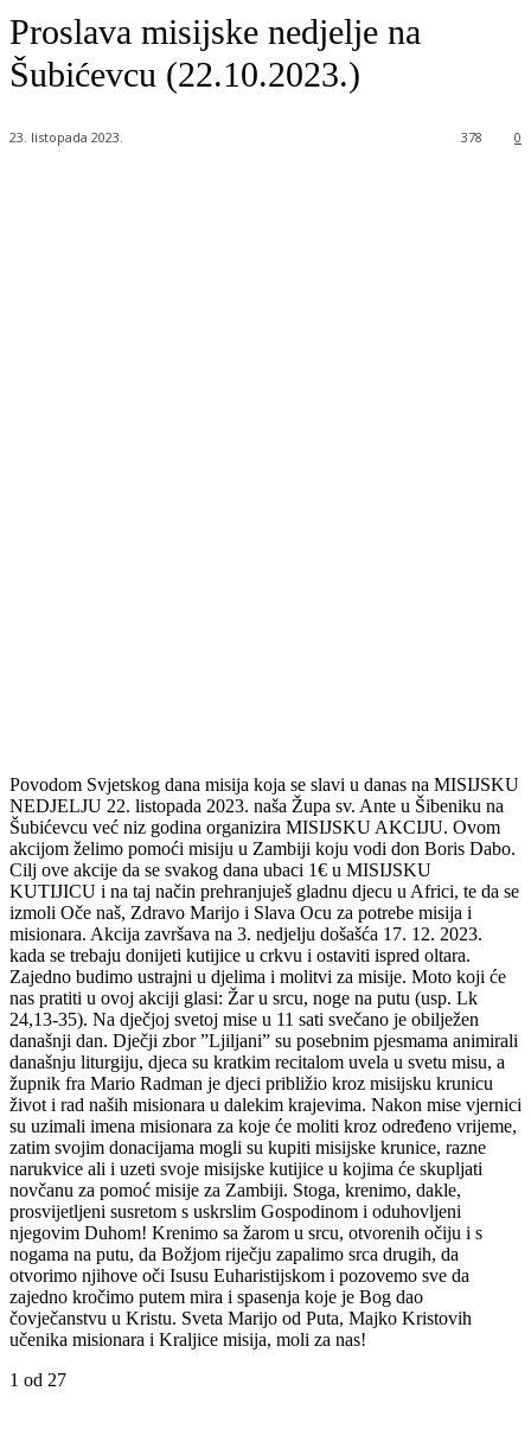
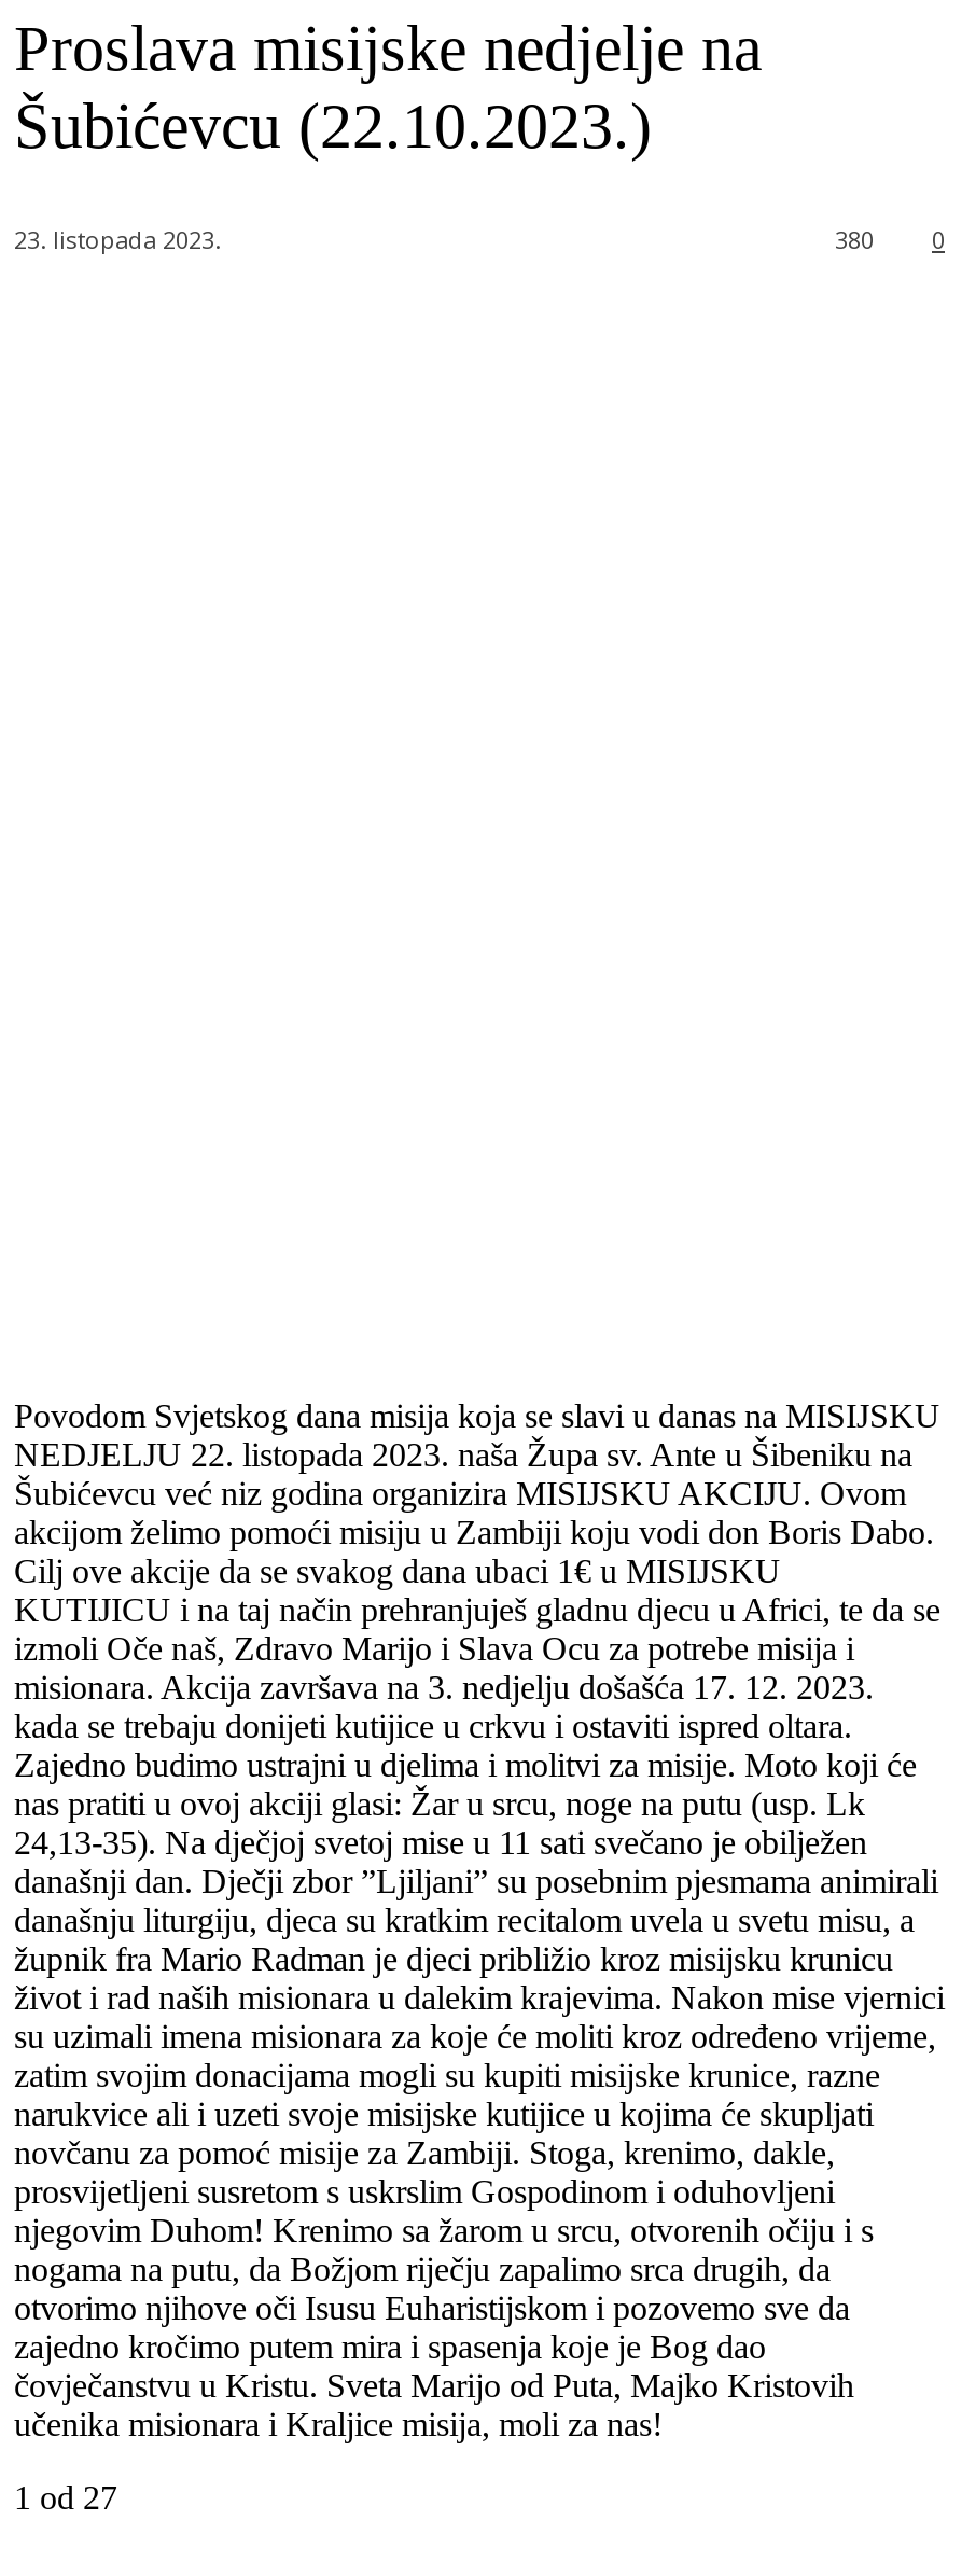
- 378 0
+ 380 0
